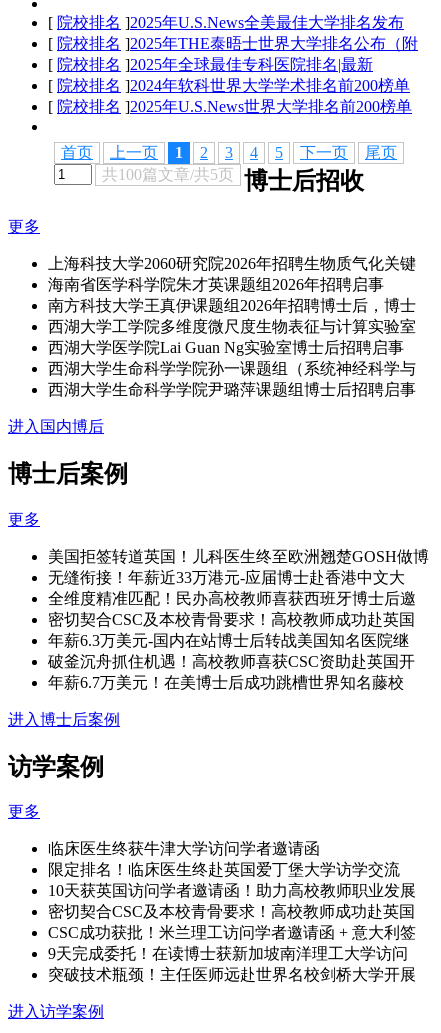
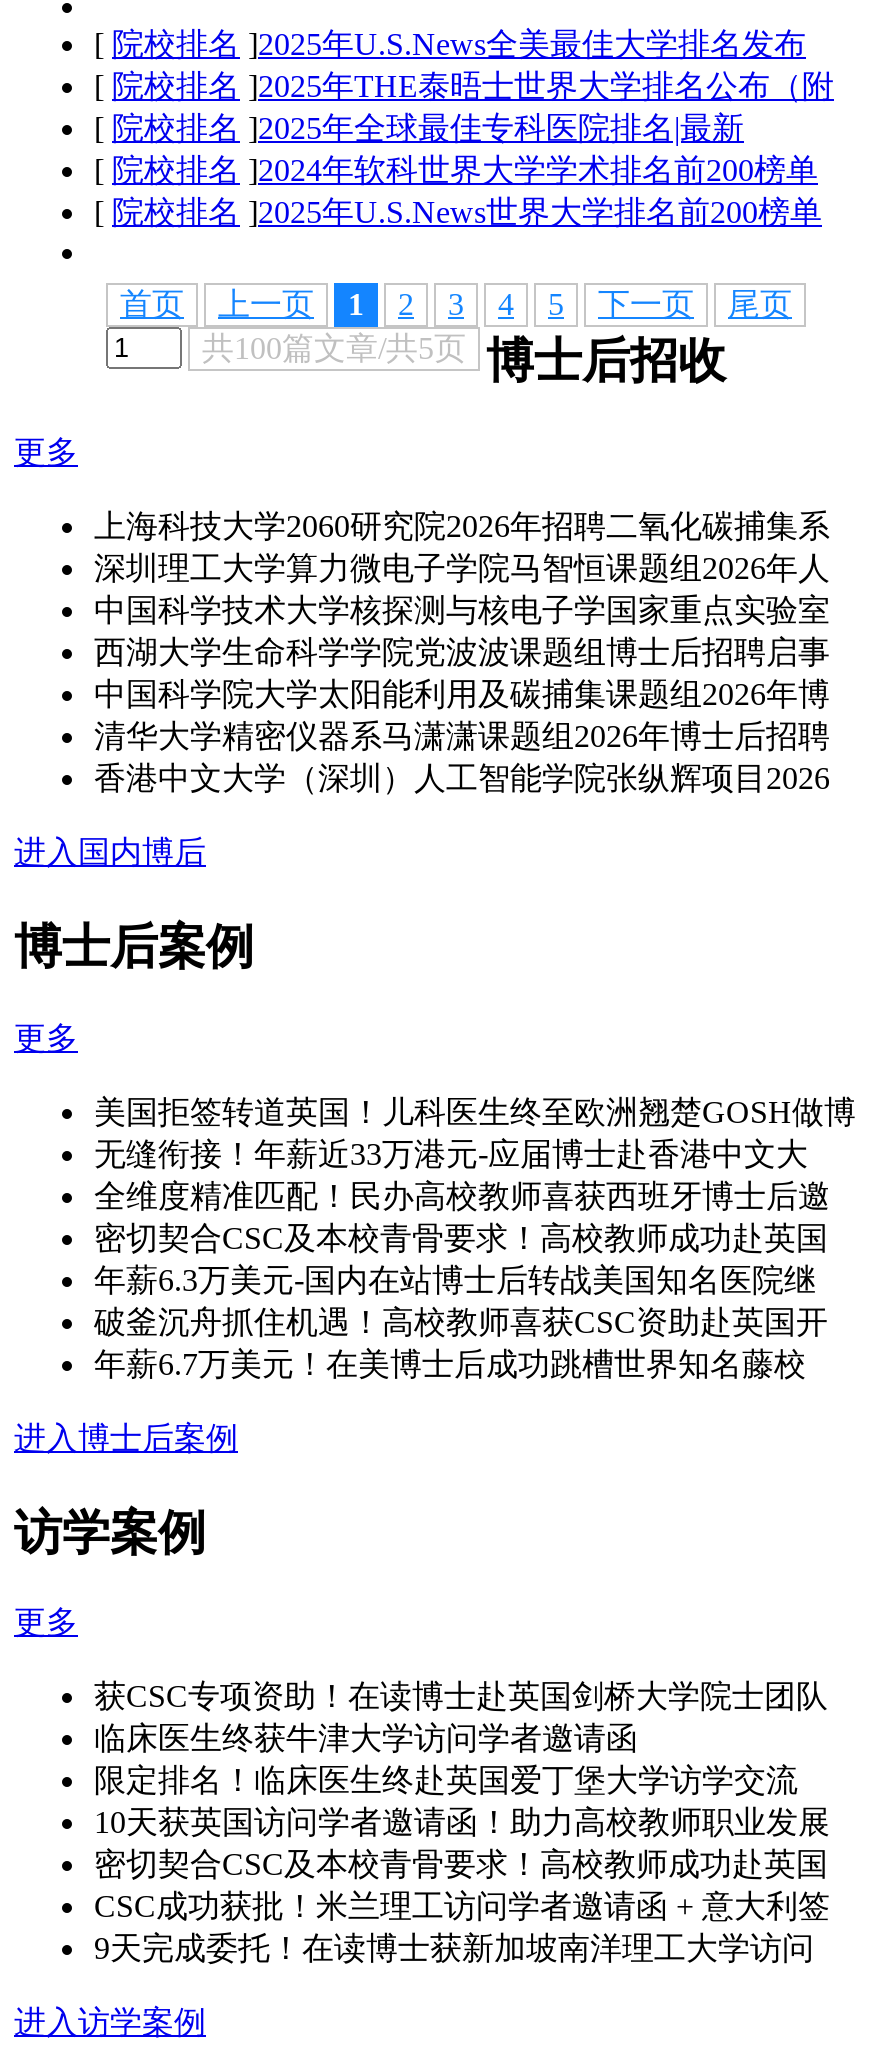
- 上海科技大学2060研究院2026年招聘生物质气化关键
- 海南省医学科学院朱才英课题组2026年招聘启事
- 南方科技大学王真伊课题组2026年招聘博士后，博士
- 西湖大学工学院多维度微尺度生物表征与计算实验室
- 西湖大学医学院Lai Guan Ng实验室博士后招聘启事
- 西湖大学生命科学学院孙一课题组（系统神经科学与
- 西湖大学生命科学学院尹璐萍课题组博士后招聘启事
+ 上海科技大学2060研究院2026年招聘二氧化碳捕集系
+ 深圳理工大学算力微电子学院马智恒课题组2026年人
+ 中国科学技术大学核探测与核电子学国家重点实验室
+ 西湖大学生命科学学院党波波课题组博士后招聘启事
+ 中国科学院大学太阳能利用及碳捕集课题组2026年博
+ 清华大学精密仪器系马潇潇课题组2026年博士后招聘
+ 香港中文大学（深圳）人工智能学院张纵辉项目2026

+ 获CSC专项资助！在读博士赴英国剑桥大学院士团队

moved down: 临床医生终获牛津大学访问学者邀请函 | 限定排名！临床医生终赴英国爱丁堡大学访学交流 | 10天获英国访问学者邀请函！助力高校教师职业发展 | 密切契合CSC及本校青骨要求！高校教师成功赴英国 | CSC成功获批！米兰理工访问学者邀请函 + 意大利签 | 9天完成委托！在读博士获新加坡南洋理工大学访问

- 突破技术瓶颈！主任医师远赴世界名校剑桥大学开展
